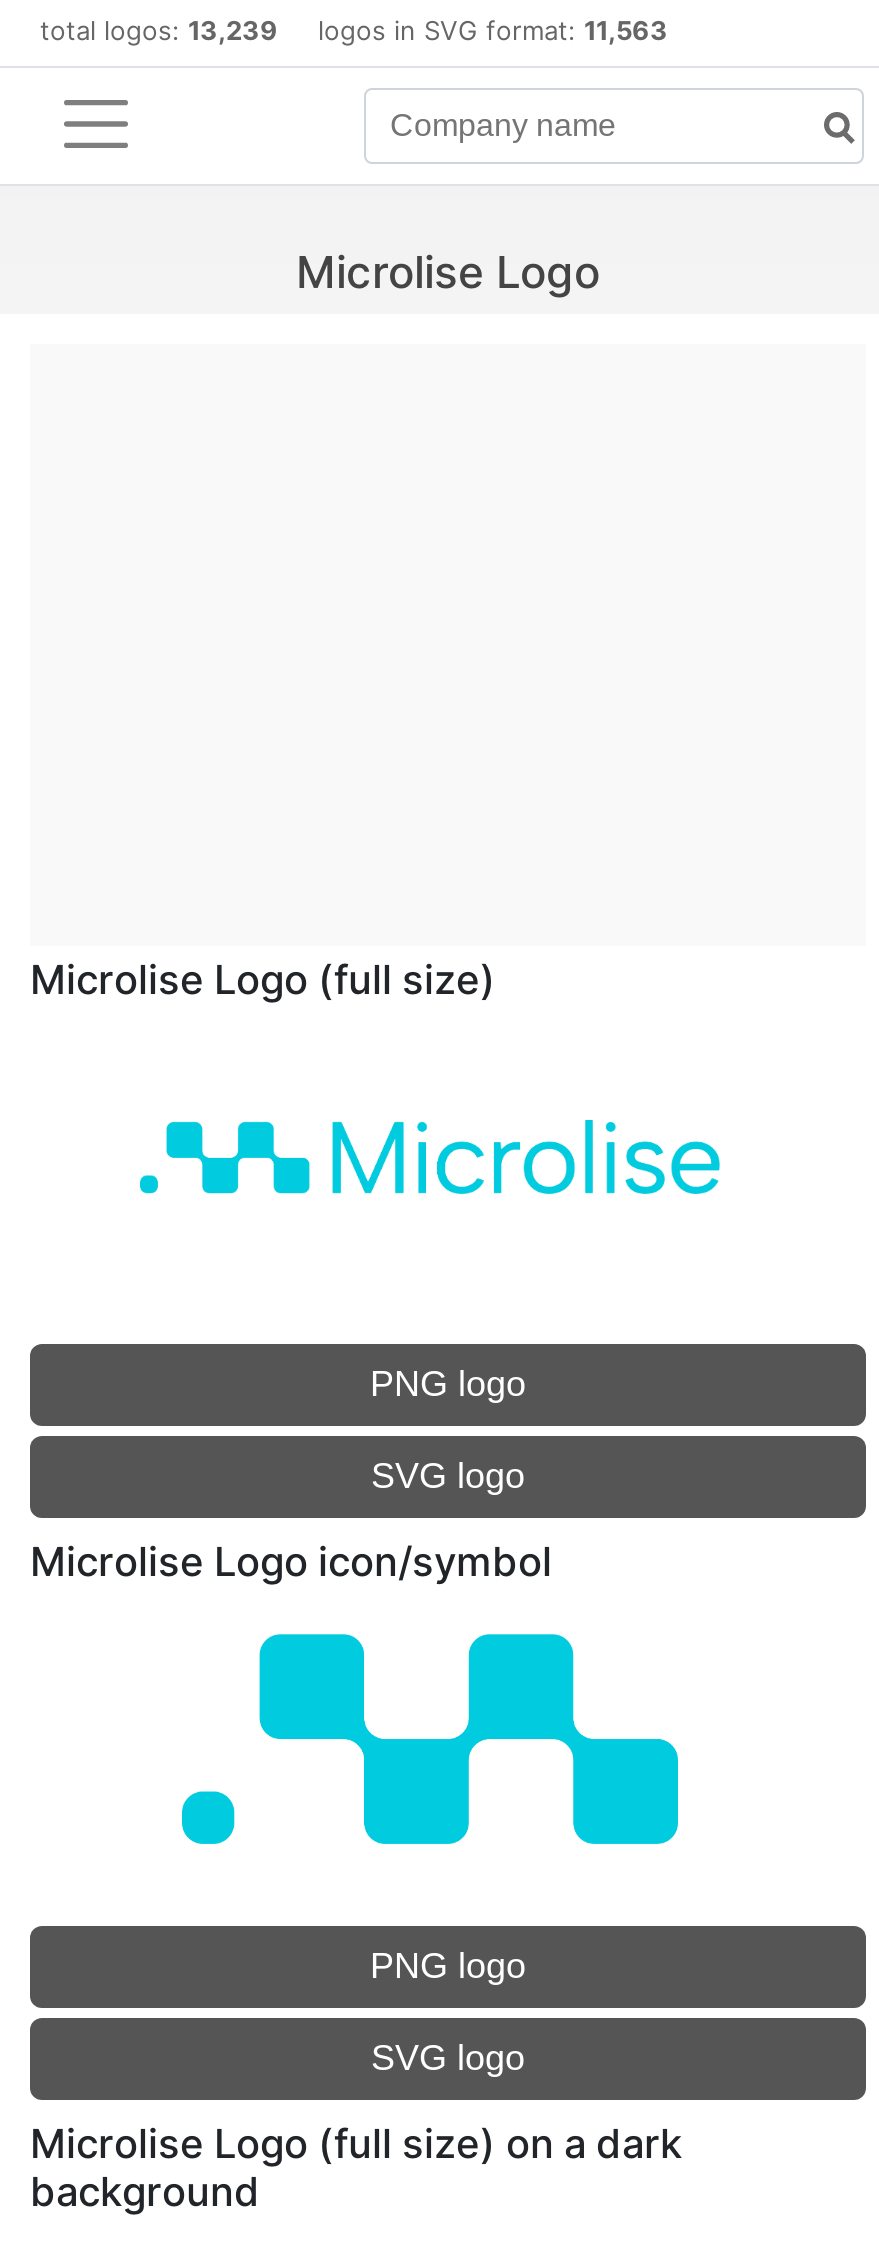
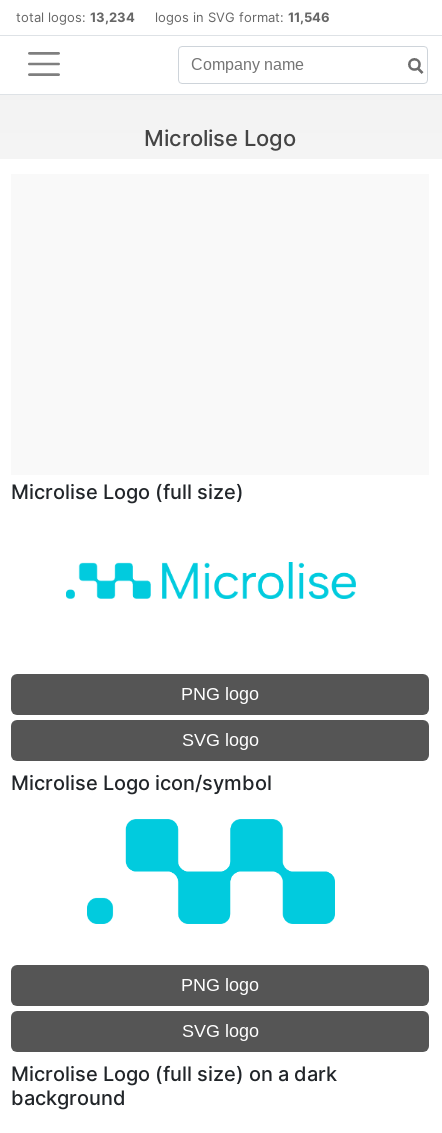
- total logos: 13,239 logos in SVG format: 11,563
+ total logos: 13,234 logos in SVG format: 11,546
